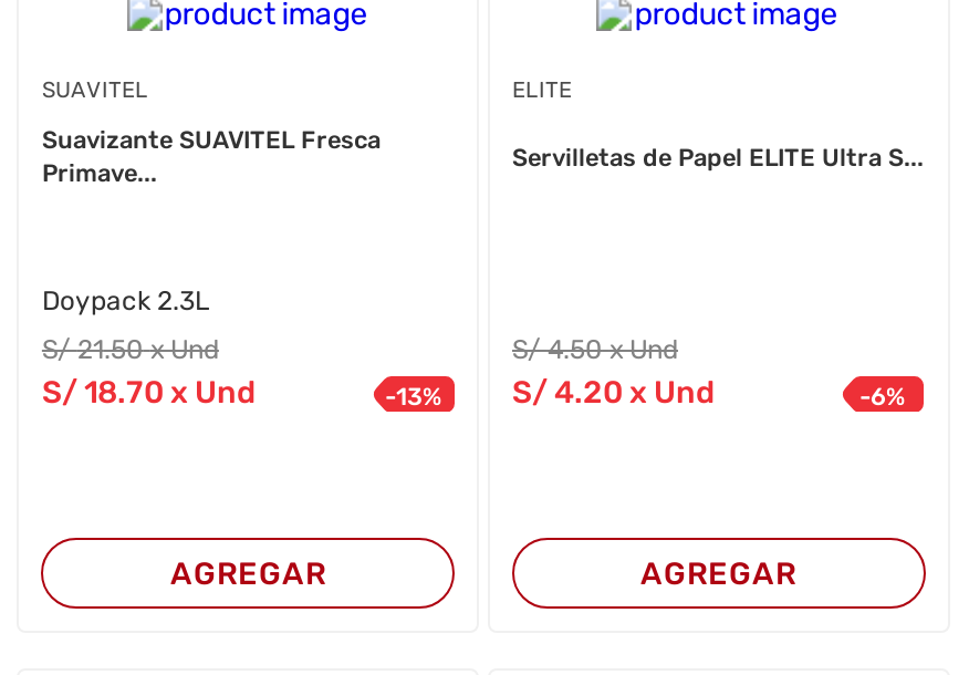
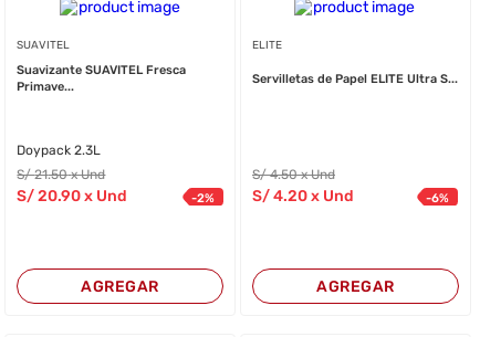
- S/ 18.70 x Und
+ S/ 20.90 x Und

- -13%
+ -2%
